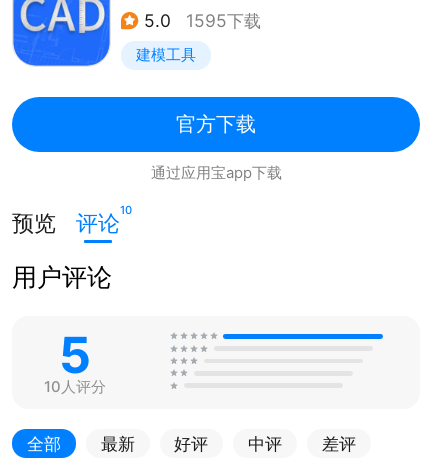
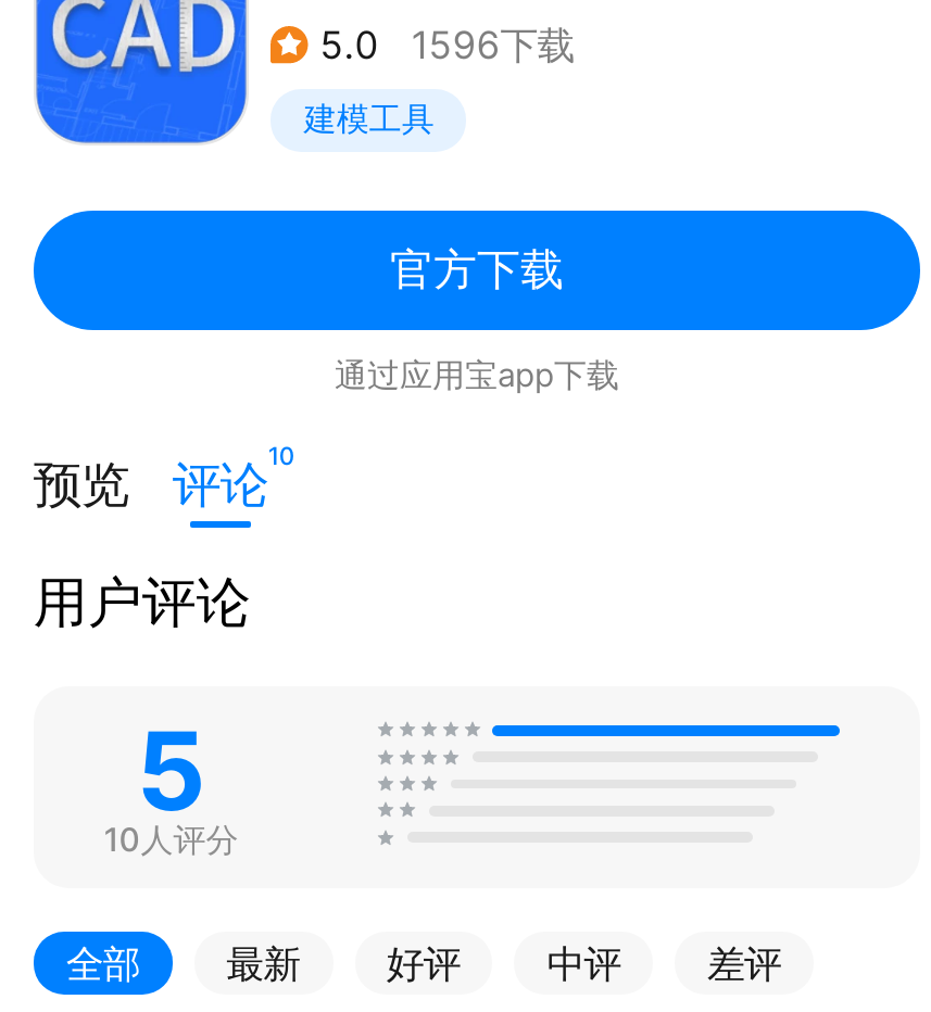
- 5.0 1595下载
+ 5.0 1596下载
